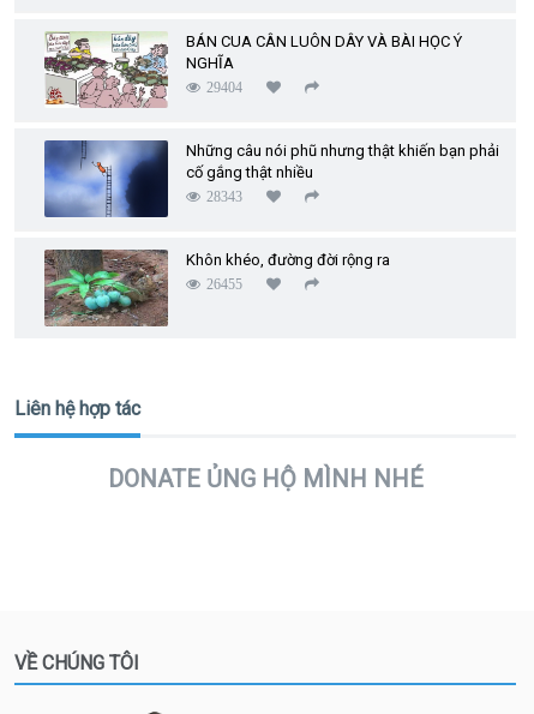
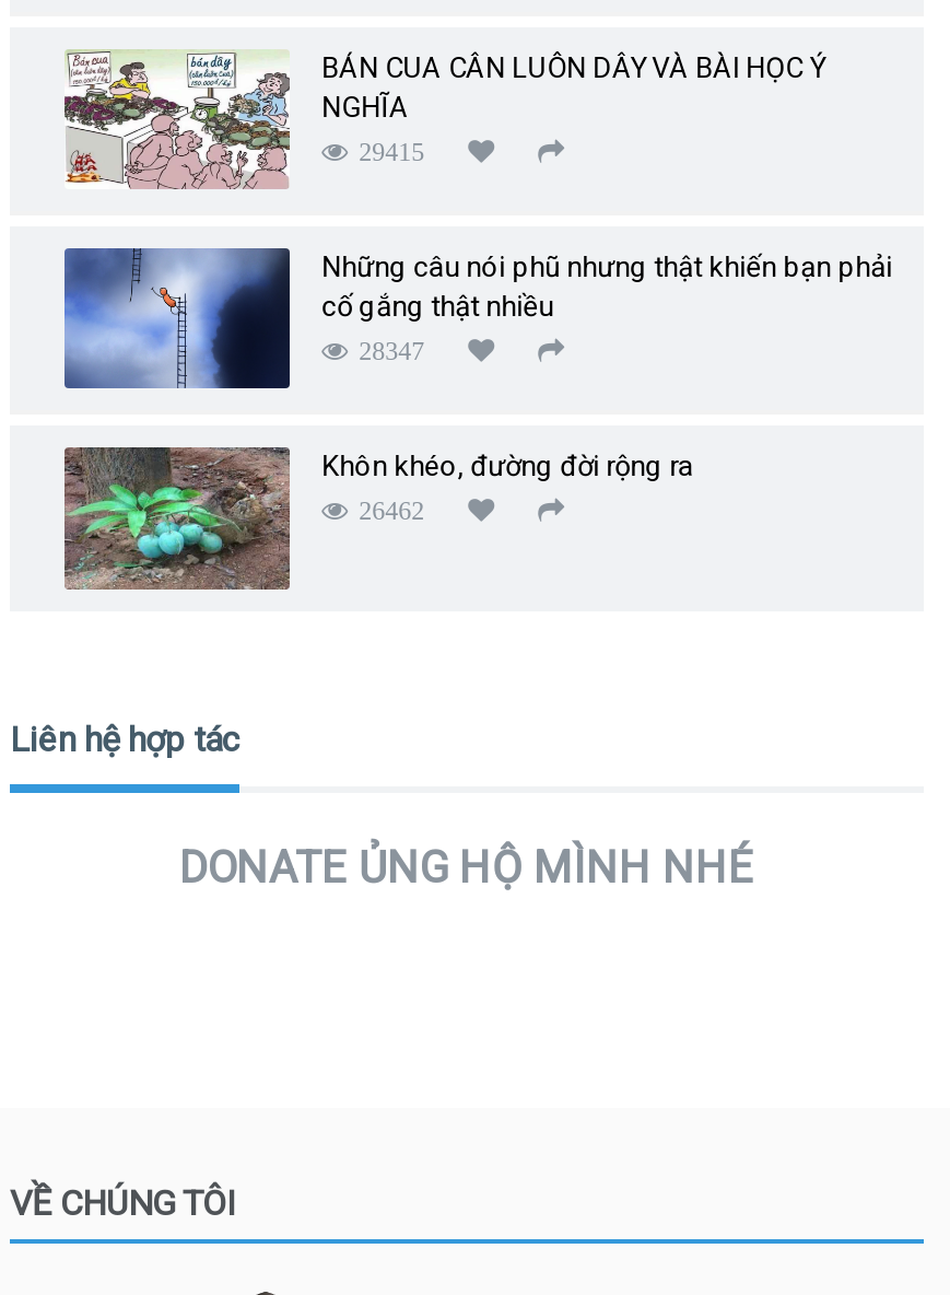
- 29404
+ 29415

- 28343
+ 28347

- 26455
+ 26462
